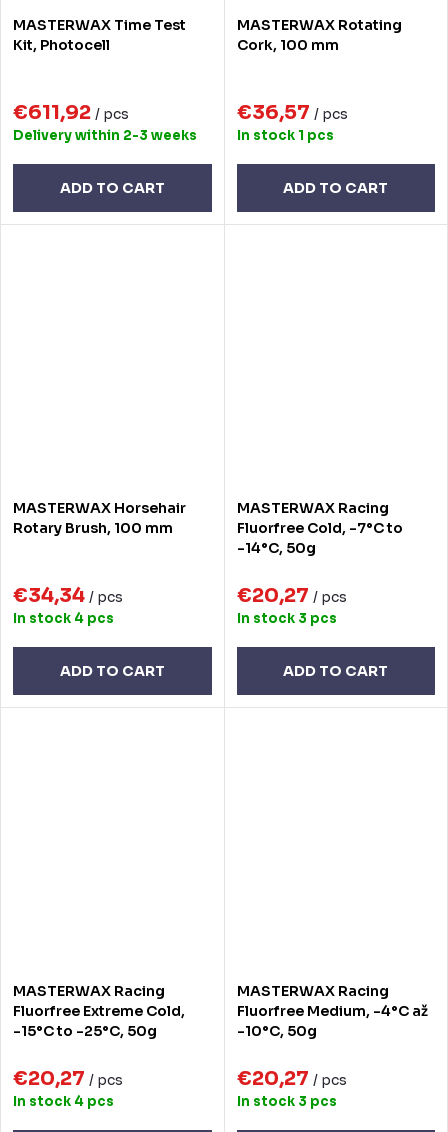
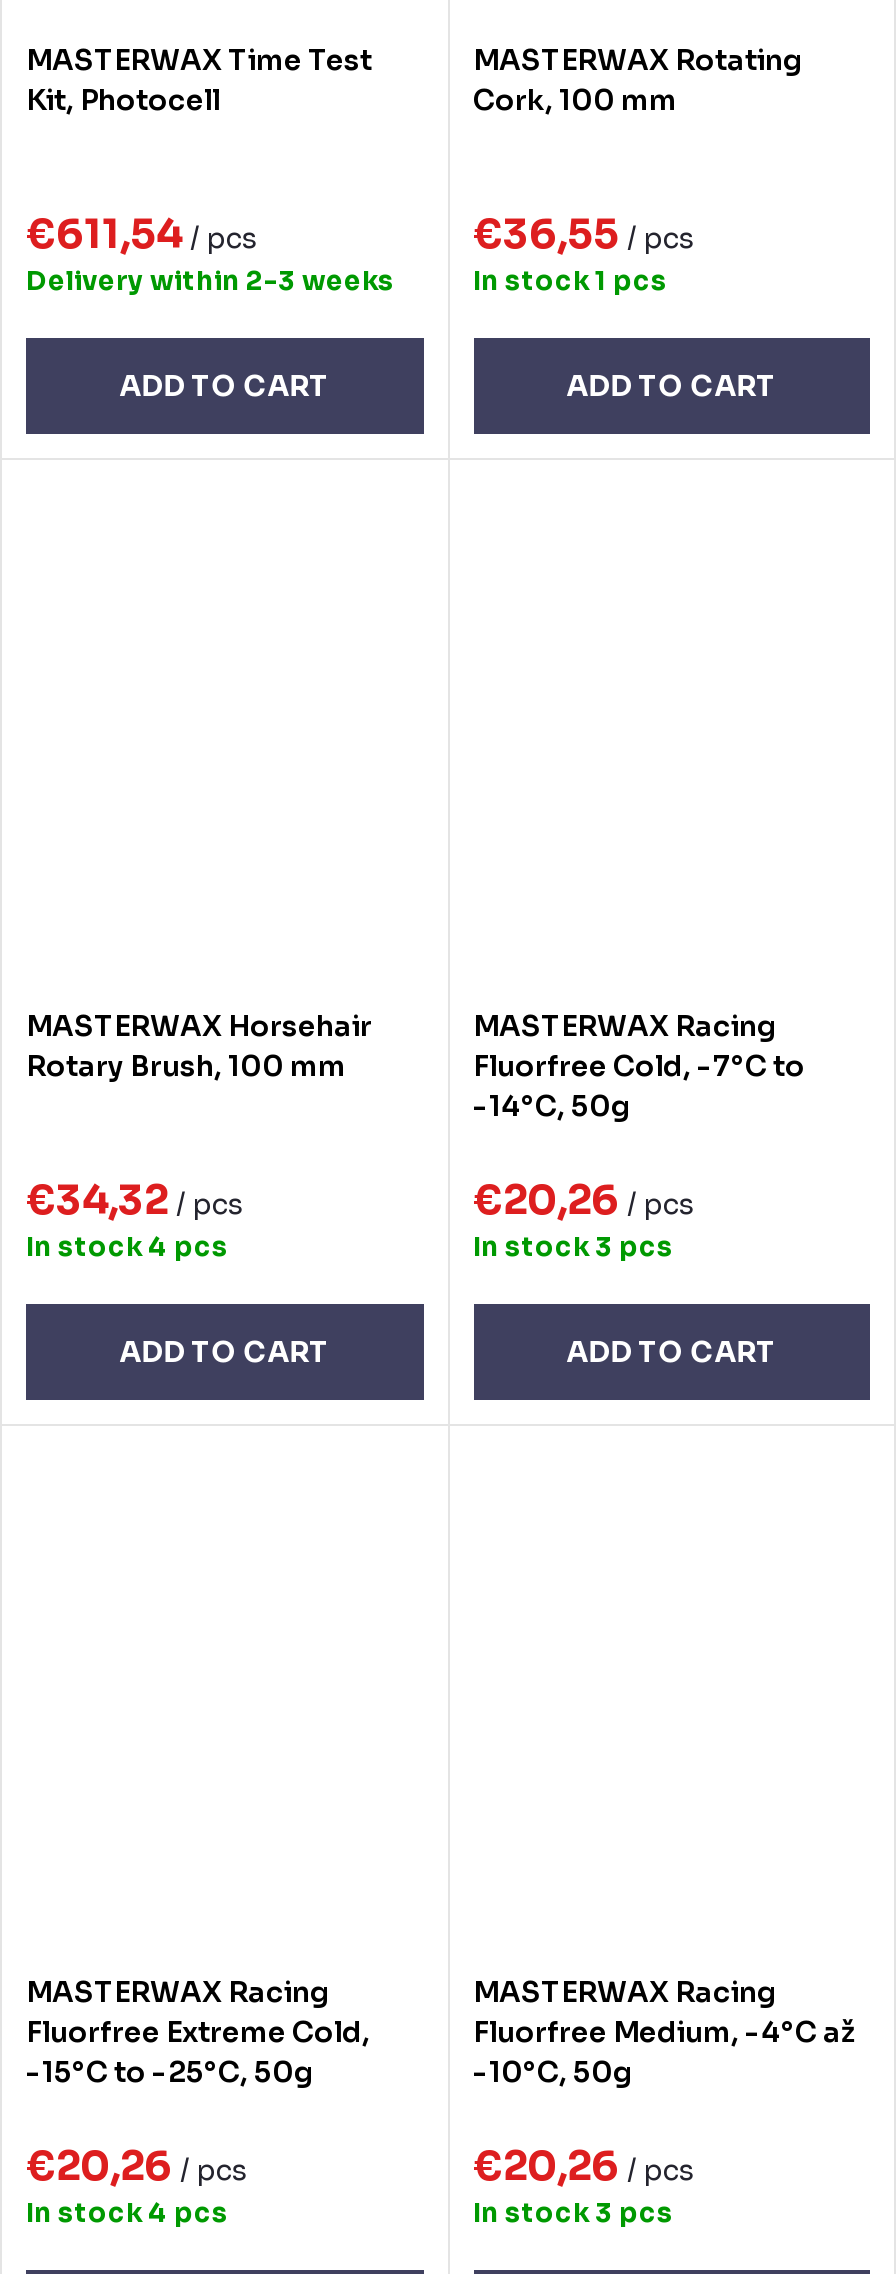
- €611,92 / pcs
+ €611,54 / pcs

- €36,57 / pcs
+ €36,55 / pcs

- €34,34 / pcs
+ €34,32 / pcs

- €20,27 / pcs
+ €20,26 / pcs

- €20,27 / pcs
+ €20,26 / pcs

- €20,27 / pcs
+ €20,26 / pcs
